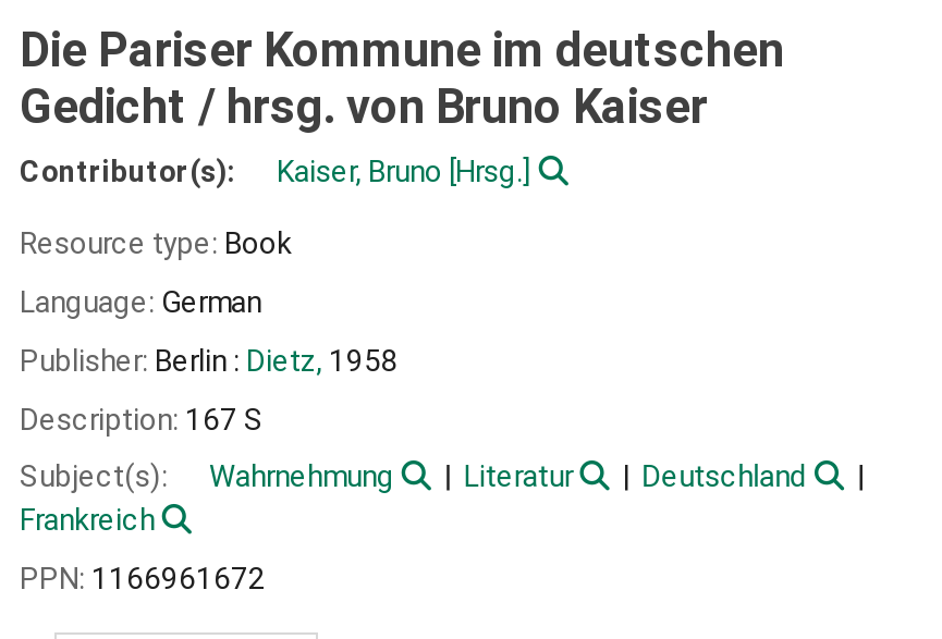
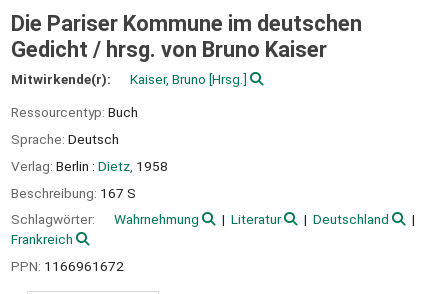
- Contributor(s):
+ Mitwirkende(r):

- Resource type: Book
+ Ressourcentyp: Buch

- Language: German
+ Sprache: Deutsch

- Publisher: Berlin : Dietz, 1958
+ Verlag: Berlin : Dietz, 1958

- Description: 167 S
+ Beschreibung: 167 S

- Subject(s):
+ Schlagwörter:
